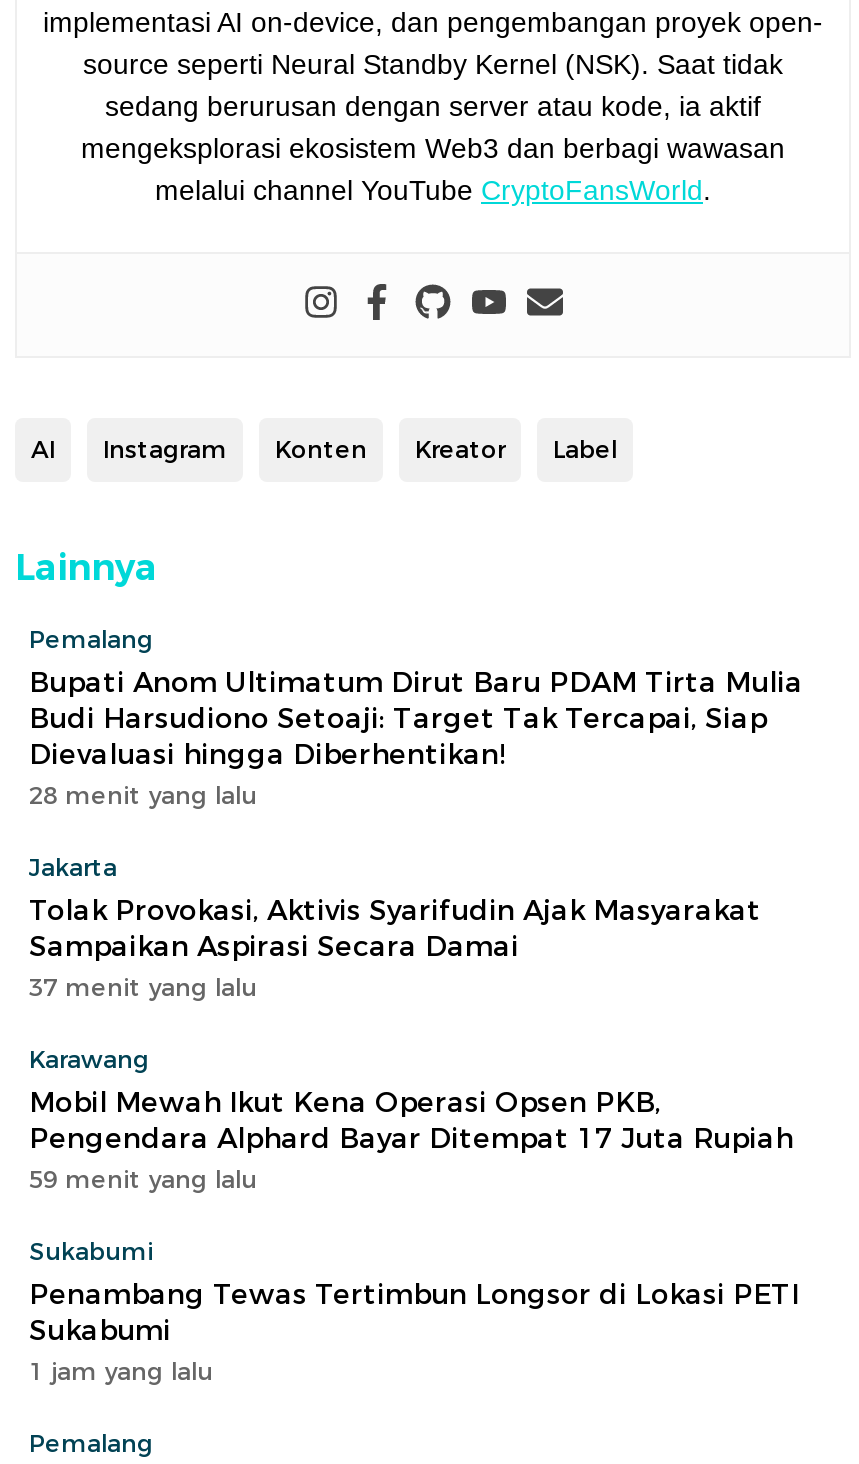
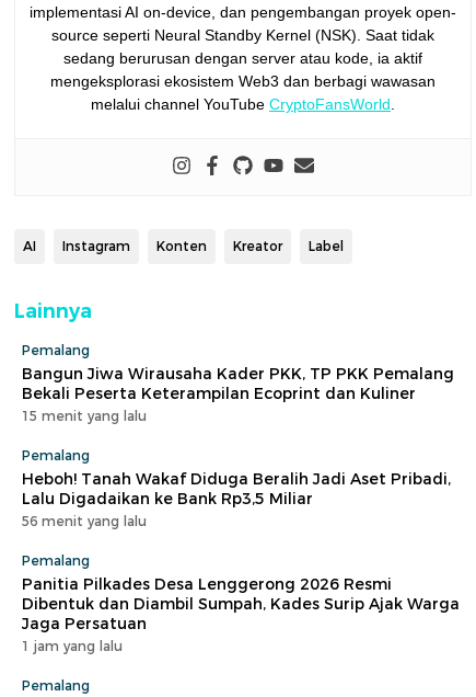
- Bupati Anom Ultimatum Dirut Baru PDAM Tirta Mulia
- Budi Harsudiono Setoaji: Target Tak Tercapai, Siap
- Dievaluasi hingga Diberhentikan!
- 28 menit yang lalu
- Jakarta
- Tolak Provokasi, Aktivis Syarifudin Ajak Masyarakat
- Sampaikan Aspirasi Secara Damai
- 37 menit yang lalu
- Karawang
- Mobil Mewah Ikut Kena Operasi Opsen PKB,
- Pengendara Alphard Bayar Ditempat 17 Juta Rupiah
- 59 menit yang lalu
- Sukabumi
- Penambang Tewas Tertimbun Longsor di Lokasi PETI
- Sukabumi
+ Bangun Jiwa Wirausaha Kader PKK, TP PKK Pemalang
+ Bekali Peserta Keterampilan Ecoprint dan Kuliner
+ 15 menit yang lalu
+ Pemalang
+ Heboh! Tanah Wakaf Diduga Beralih Jadi Aset Pribadi,
+ Lalu Digadaikan ke Bank Rp3,5 Miliar
+ 56 menit yang lalu
+ Pemalang
+ Panitia Pilkades Desa Lenggerong 2026 Resmi
+ Dibentuk dan Diambil Sumpah, Kades Surip Ajak Warga
+ Jaga Persatuan
